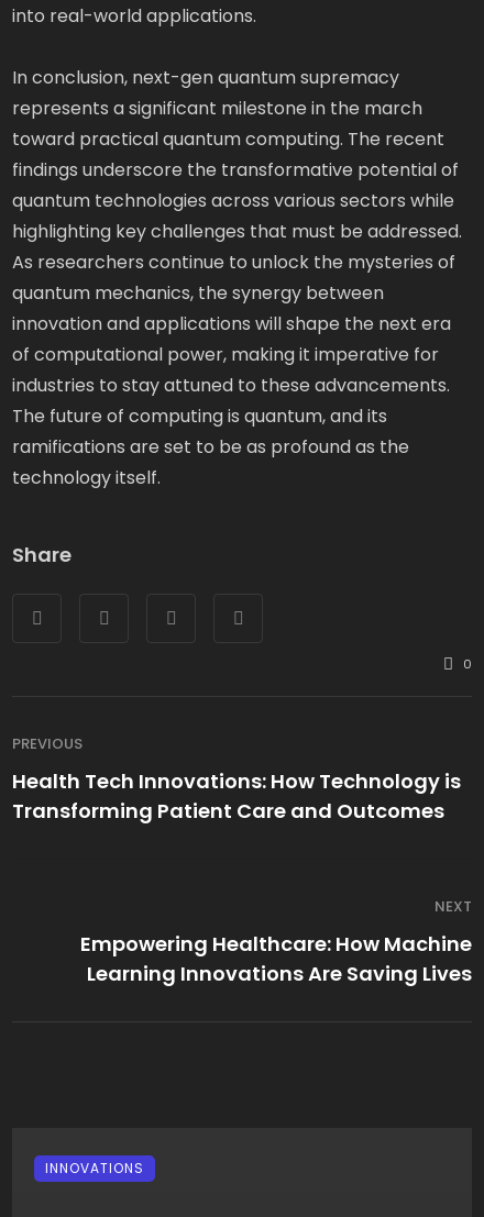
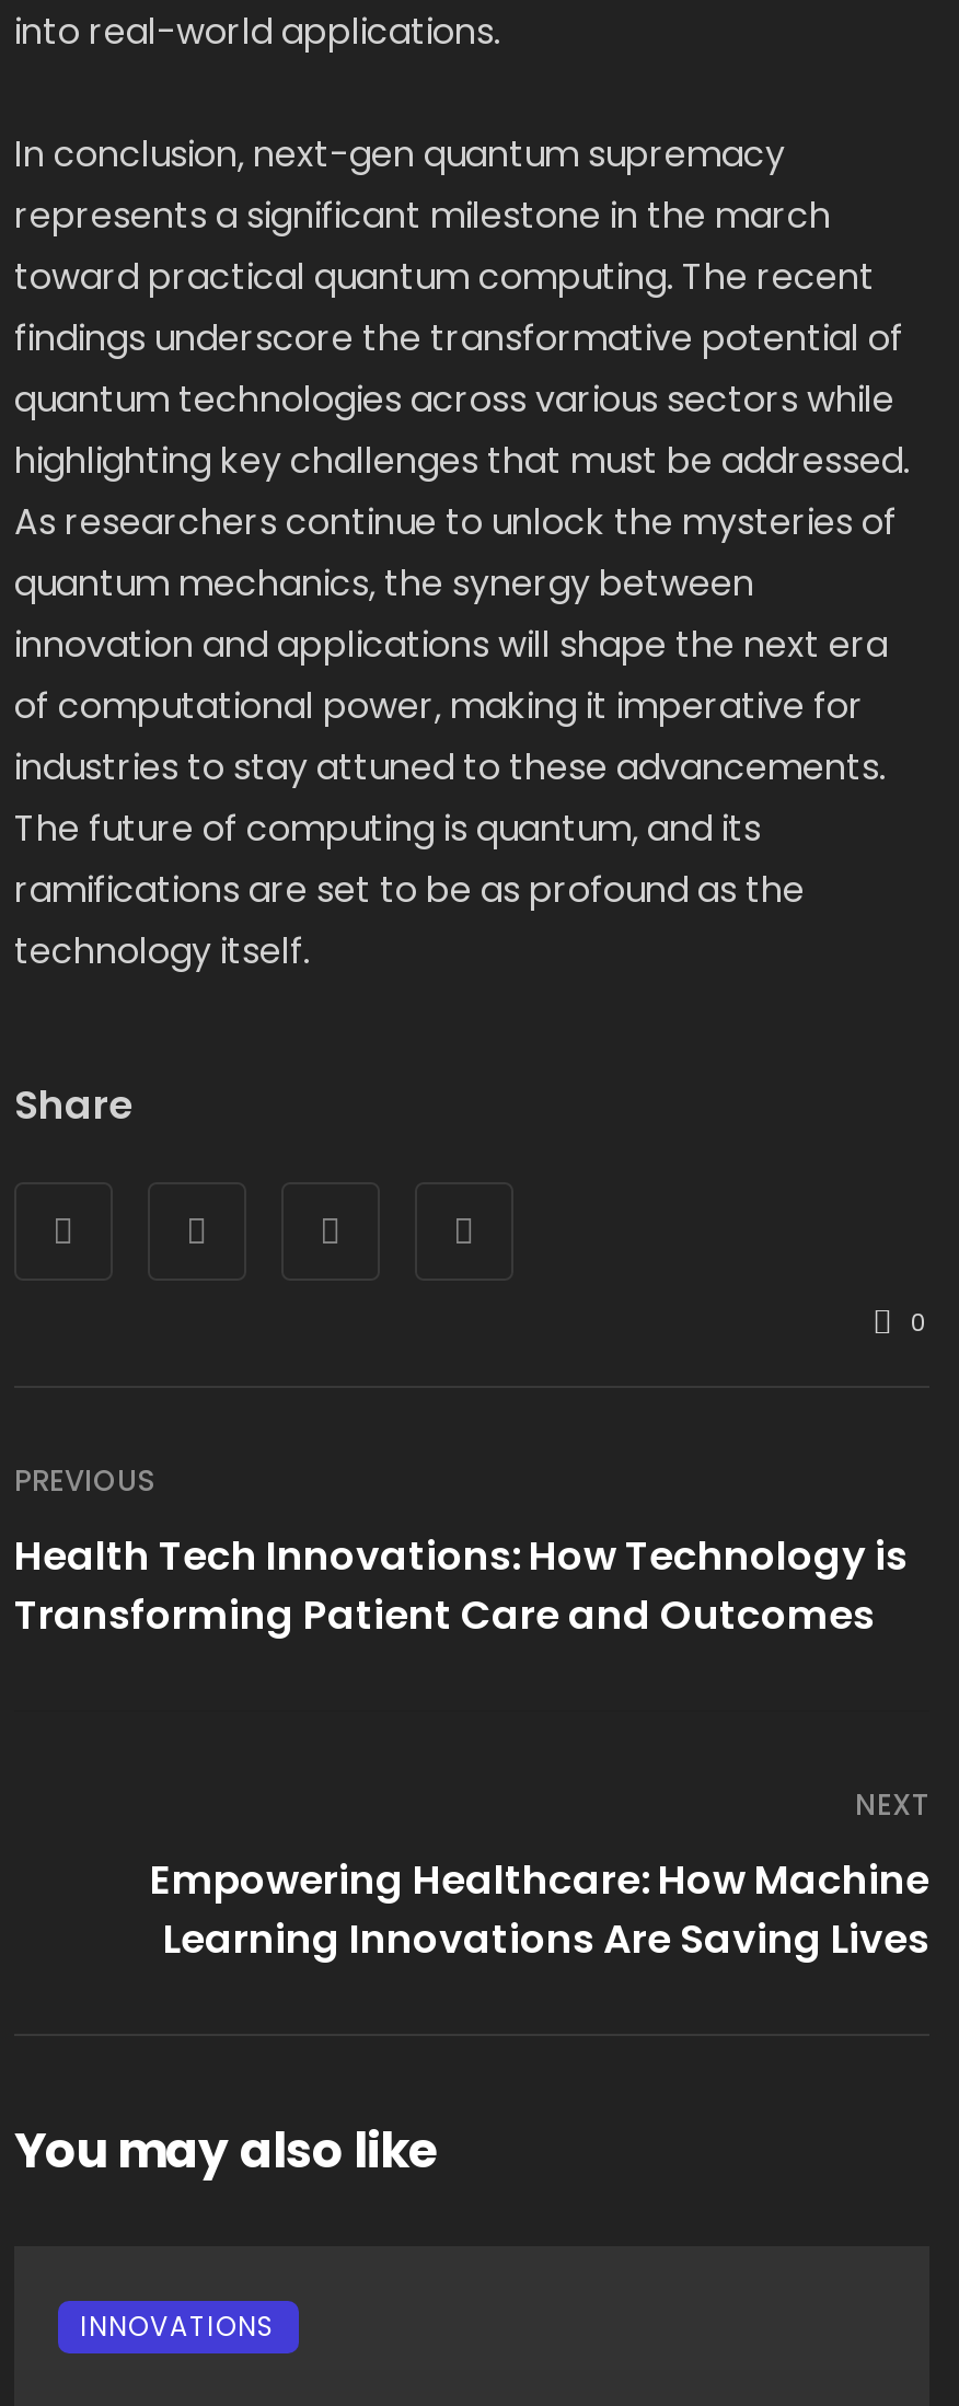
+ You may also like
